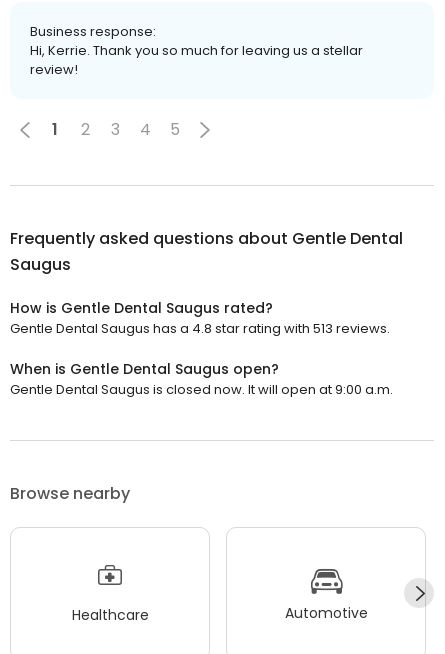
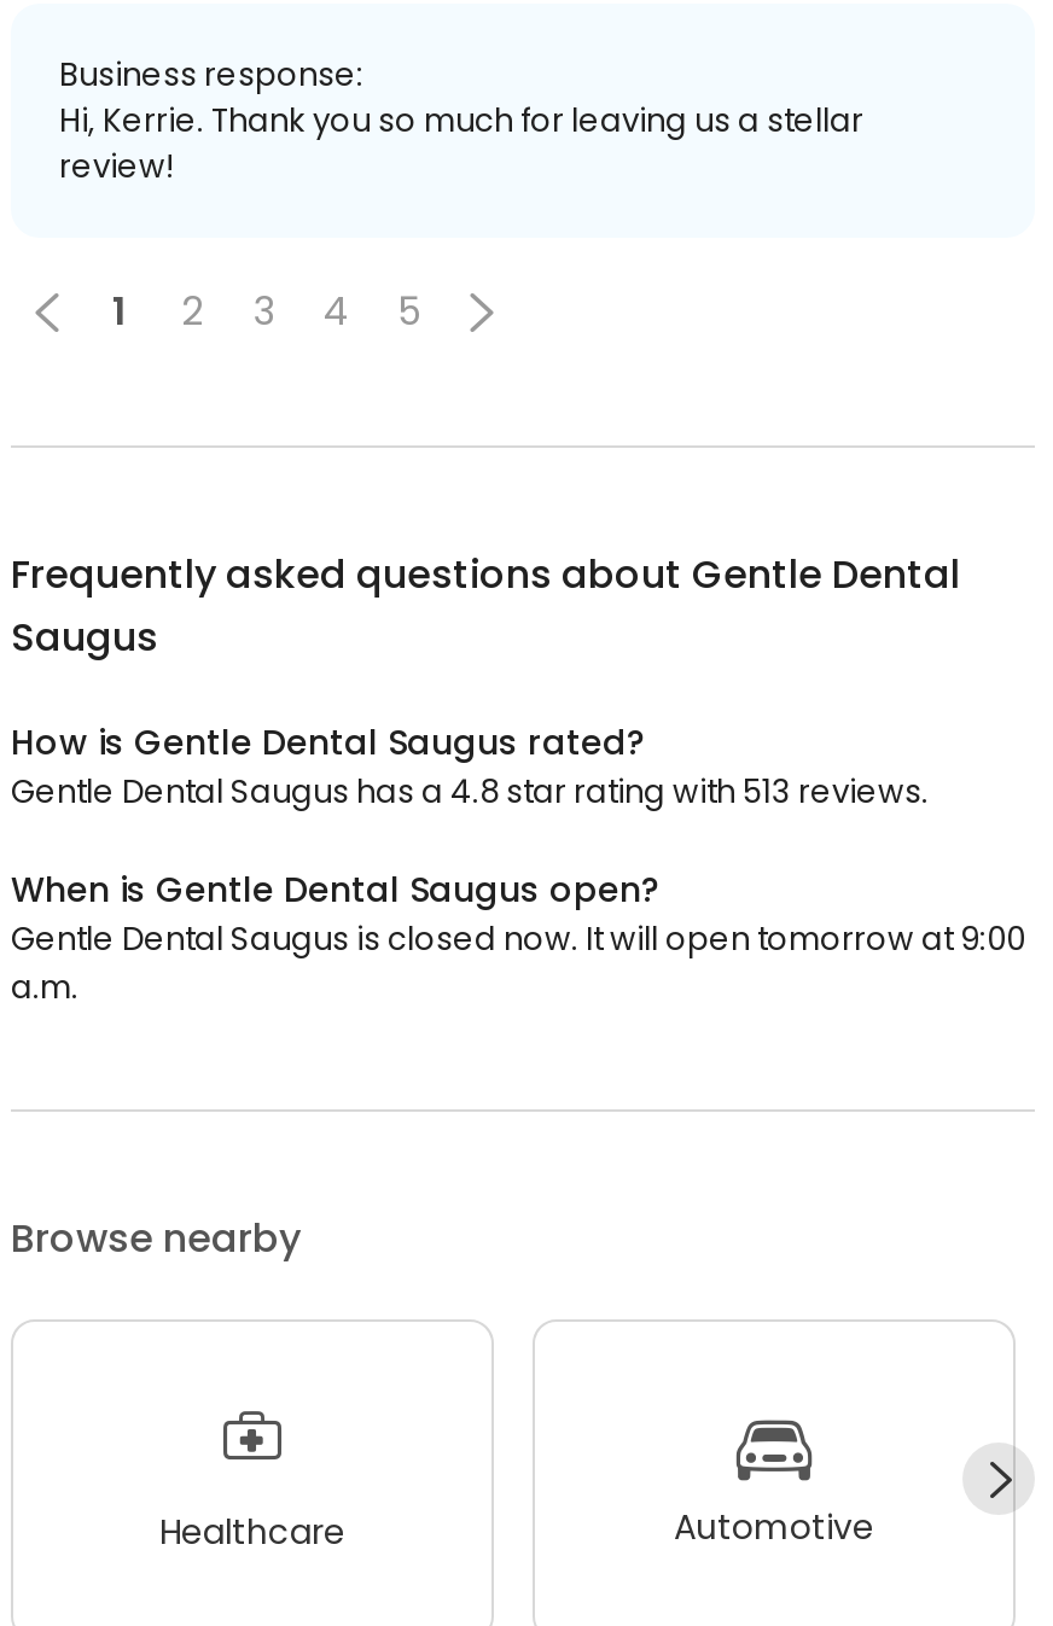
- Gentle Dental Saugus is closed now. It will open at 9:00 a.m.
+ Gentle Dental Saugus is closed now. It will open tomorrow at 9:00
+ a.m.
